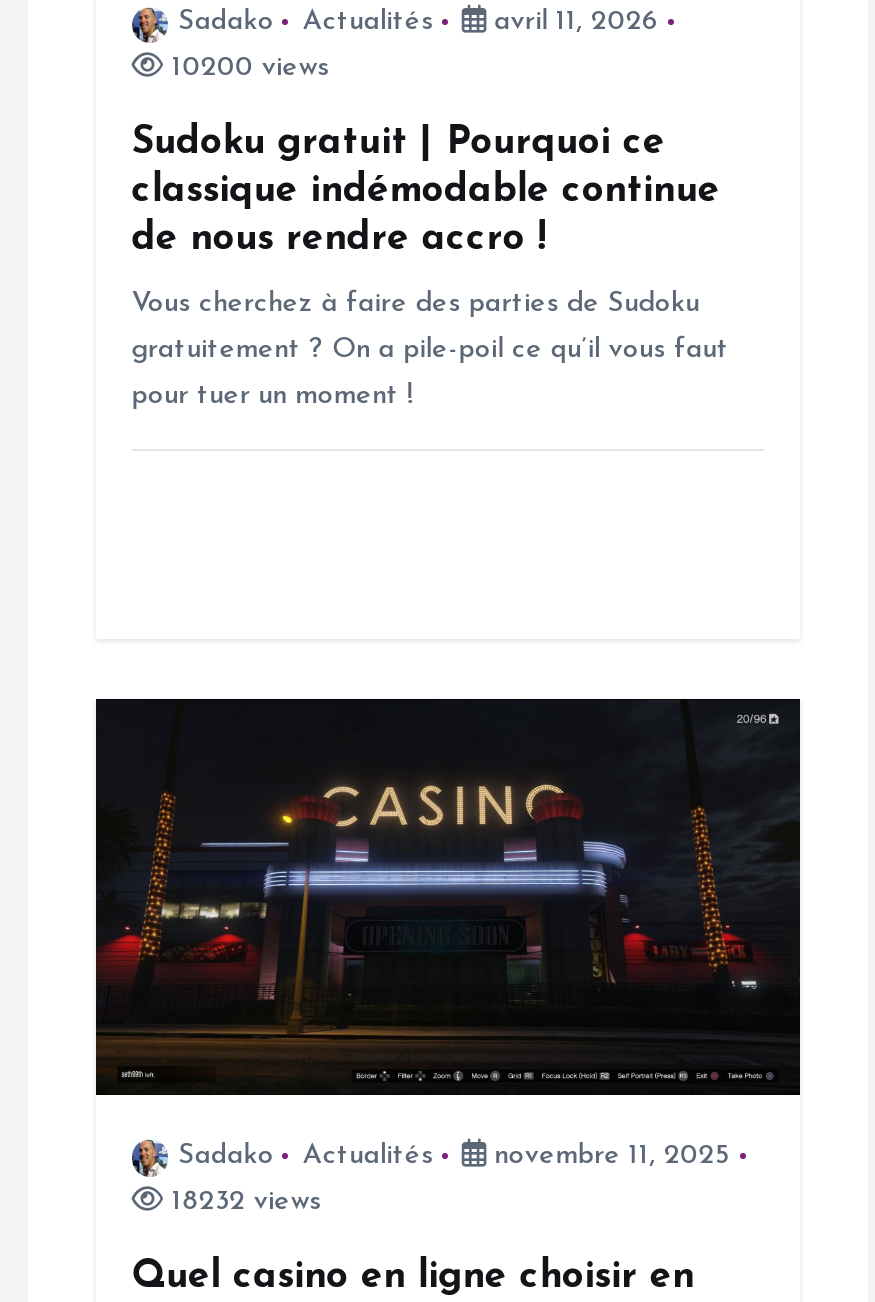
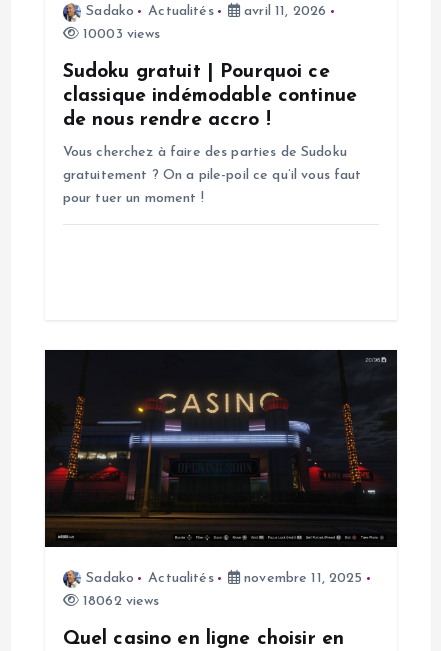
- 10200 views
+ 10003 views

- 18232 views
+ 18062 views
